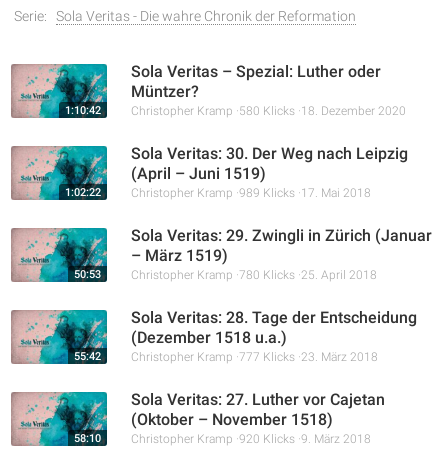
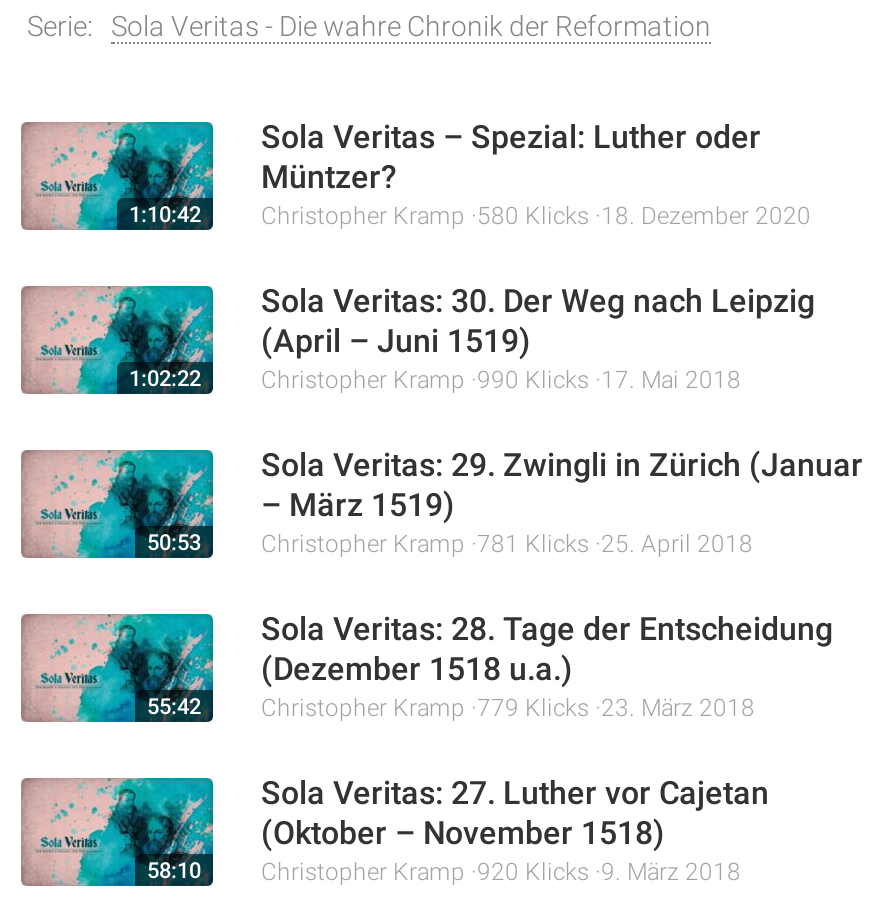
- Christopher Kramp 989 Klicks 17. Mai 2018
+ Christopher Kramp 990 Klicks 17. Mai 2018

- Christopher Kramp 780 Klicks 25. April 2018
+ Christopher Kramp 781 Klicks 25. April 2018

- Christopher Kramp 777 Klicks 23. März 2018
+ Christopher Kramp 779 Klicks 23. März 2018
